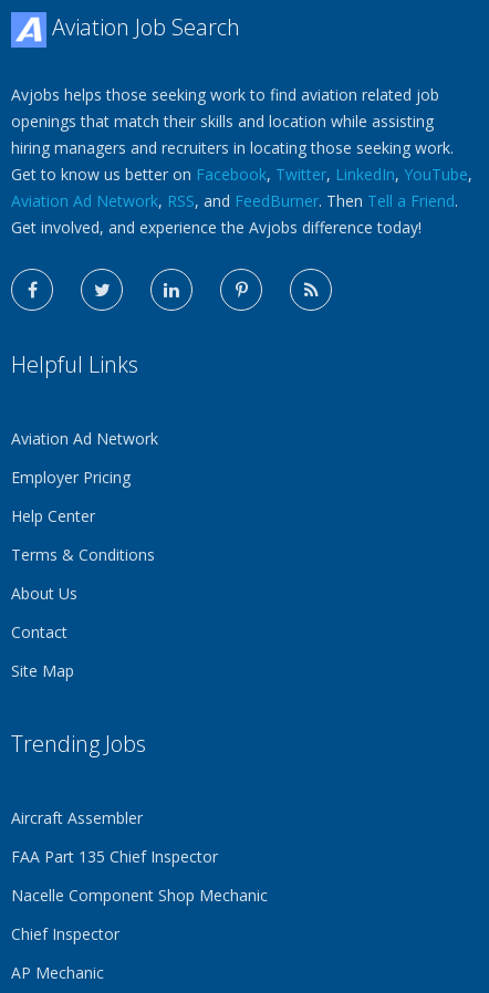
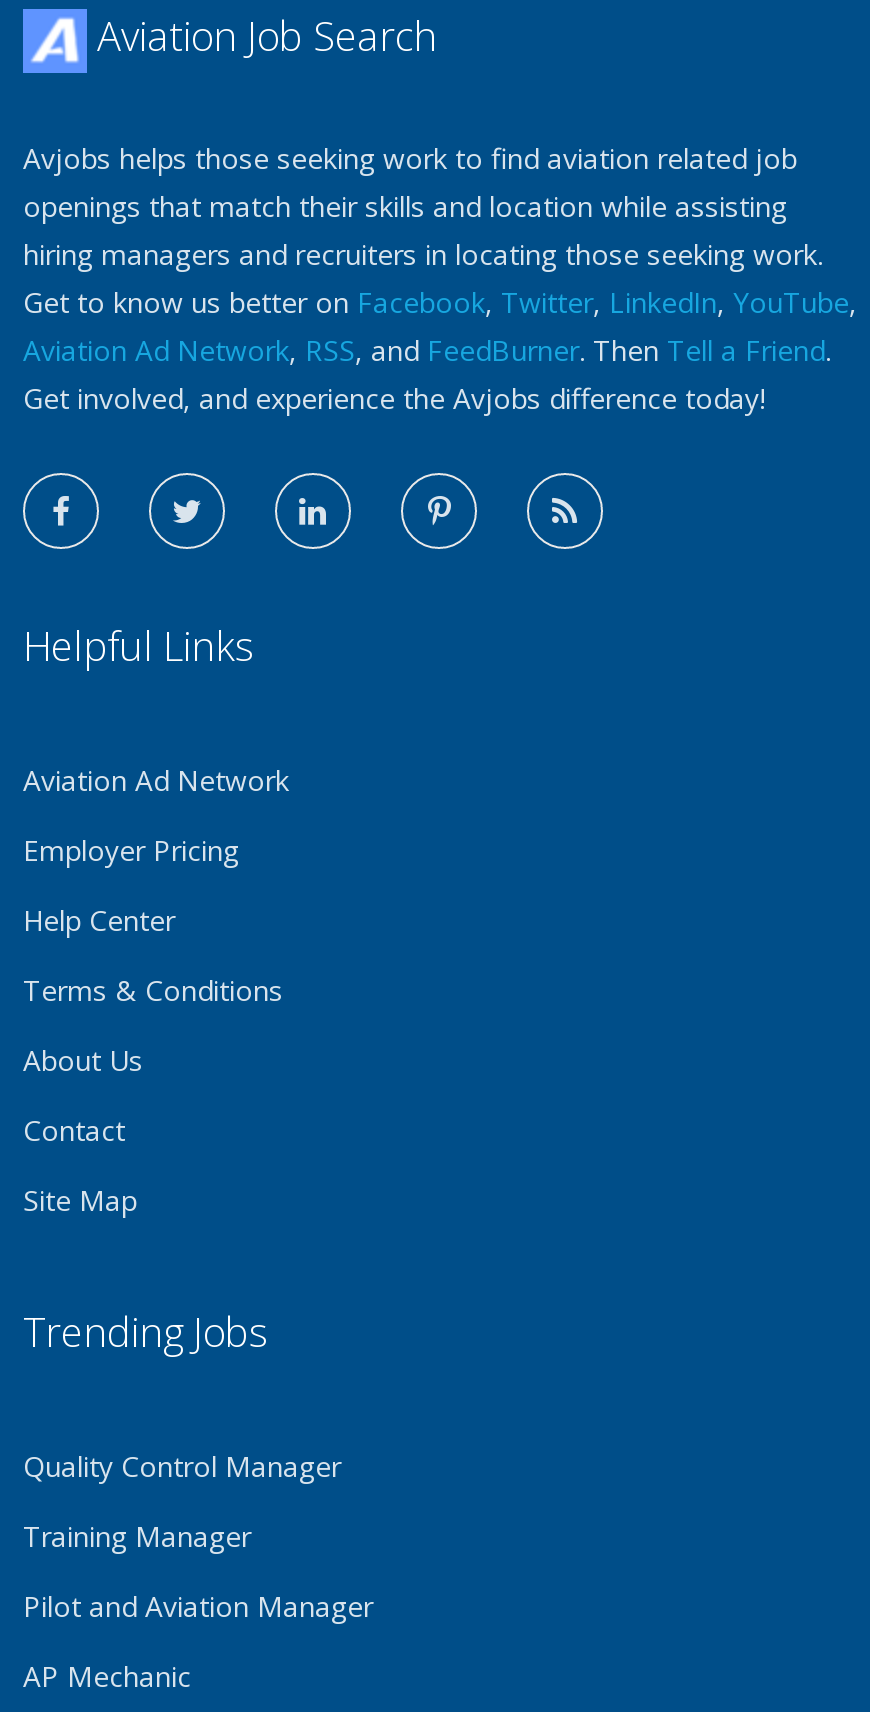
- Aircraft Assembler
- FAA Part 135 Chief Inspector
- Nacelle Component Shop Mechanic
- Chief Inspector
+ Quality Control Manager
+ Training Manager
+ Pilot and Aviation Manager
